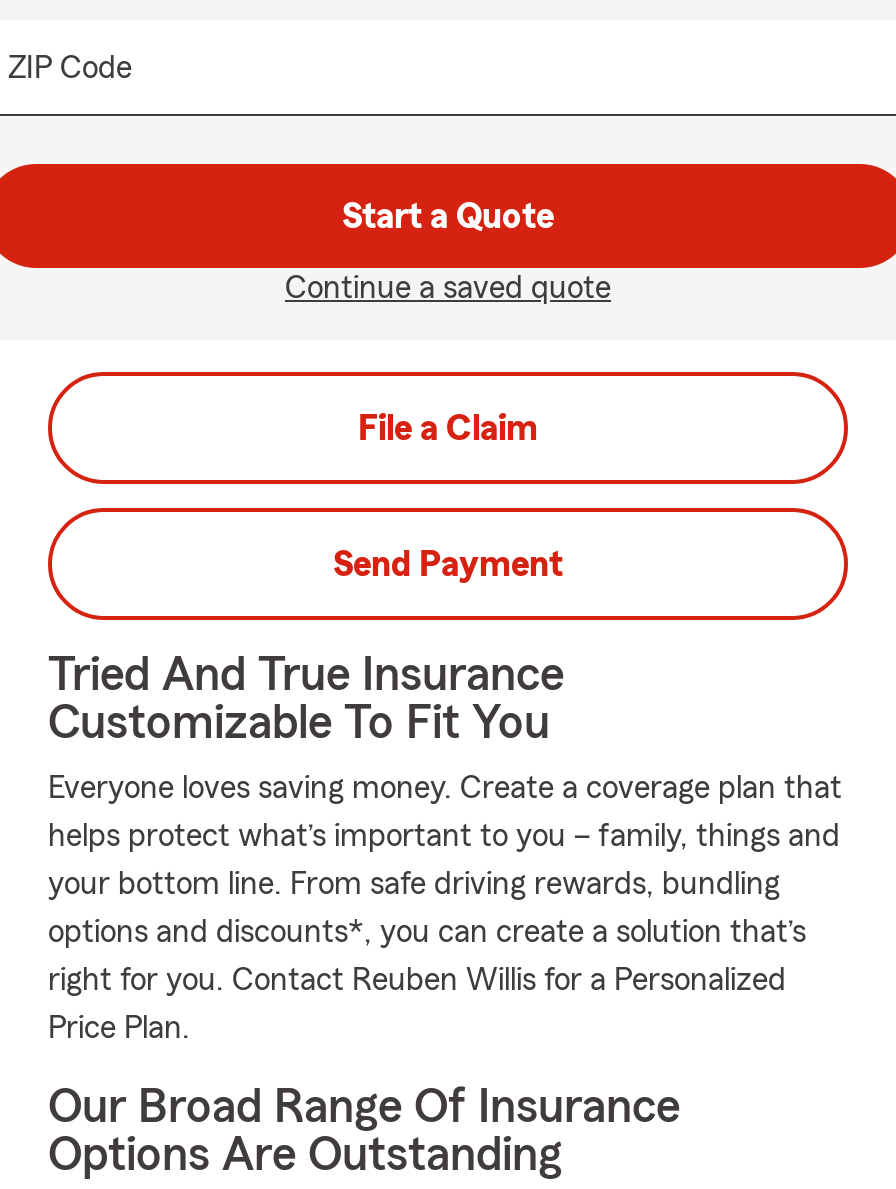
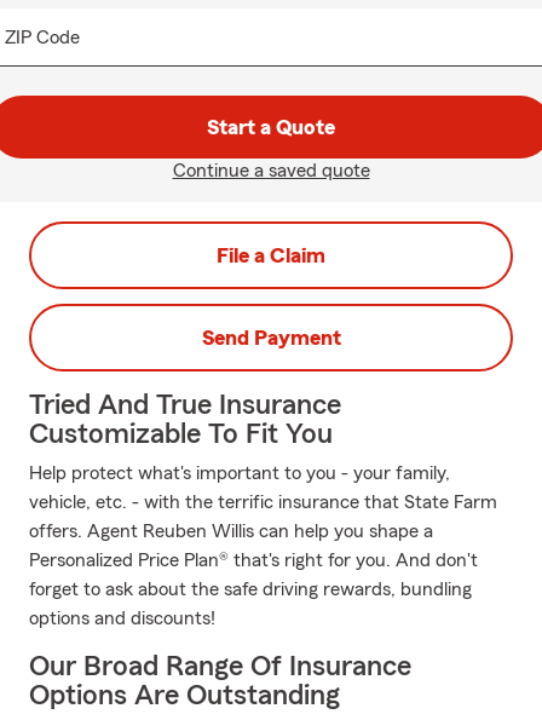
- Everyone loves saving money. Create a coverage plan that
+ Help protect what's important to you - your family,

- helps protect what’s important to you – family, things and
+ vehicle, etc. - with the terrific insurance that State Farm

- your bottom line. From safe driving rewards, bundling
+ offers. Agent Reuben Willis can help you shape a

- options and discounts*, you can create a solution that’s
+ Personalized Price Plan® that's right for you. And don't

- right for you. Contact Reuben Willis for a Personalized
+ forget to ask about the safe driving rewards, bundling

- Price Plan.
+ options and discounts!
